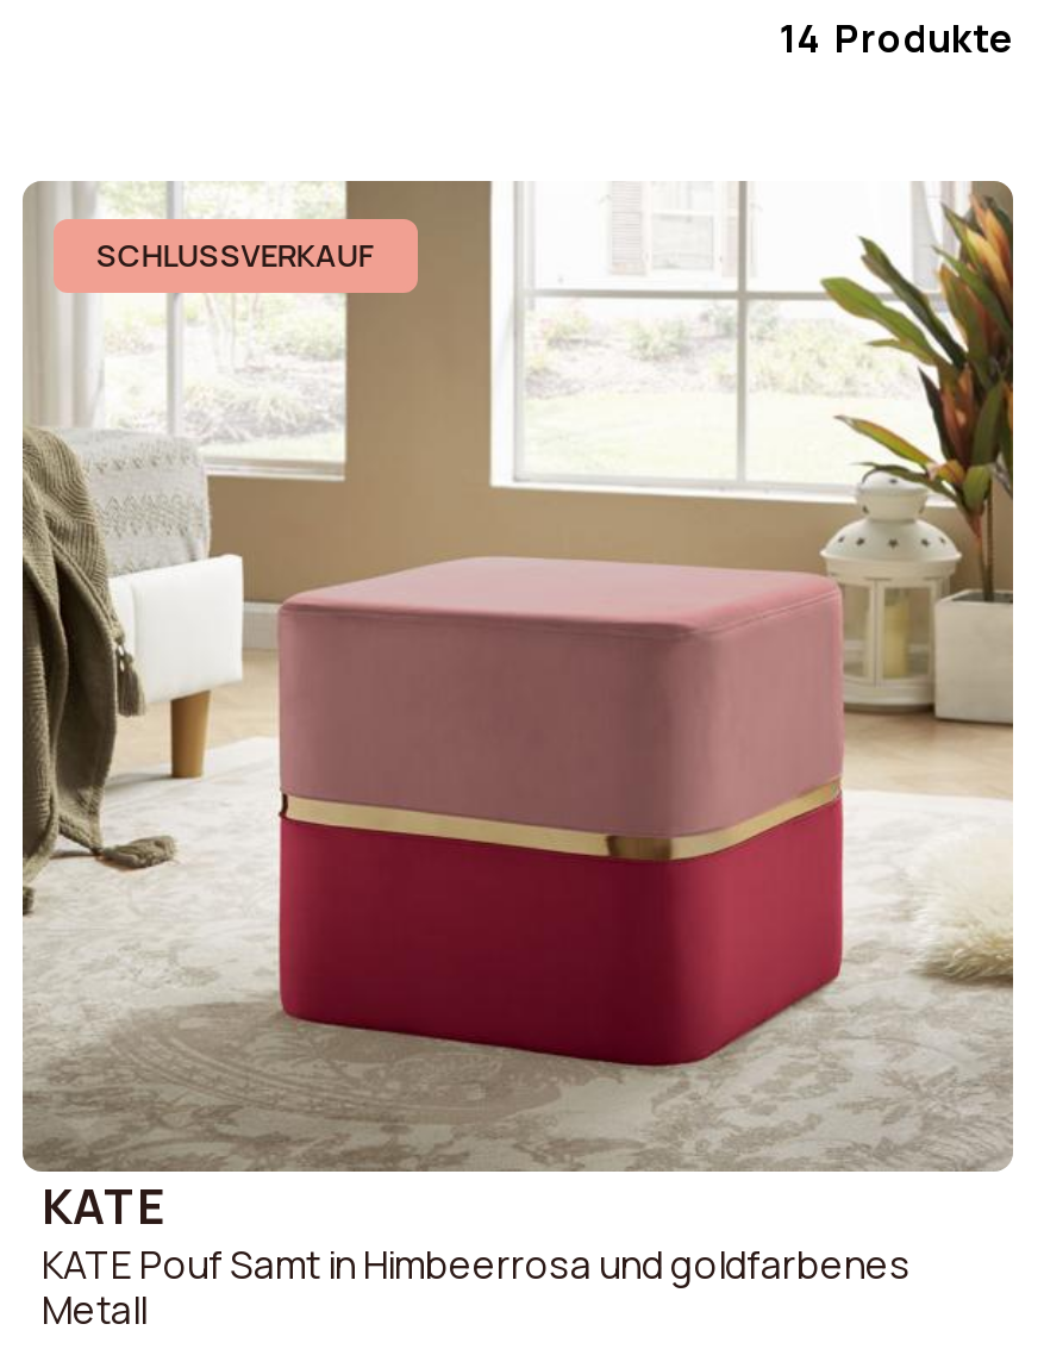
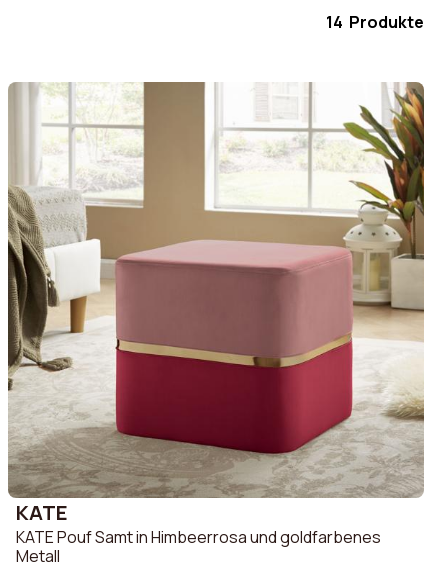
- SCHLUSSVERKAUF
